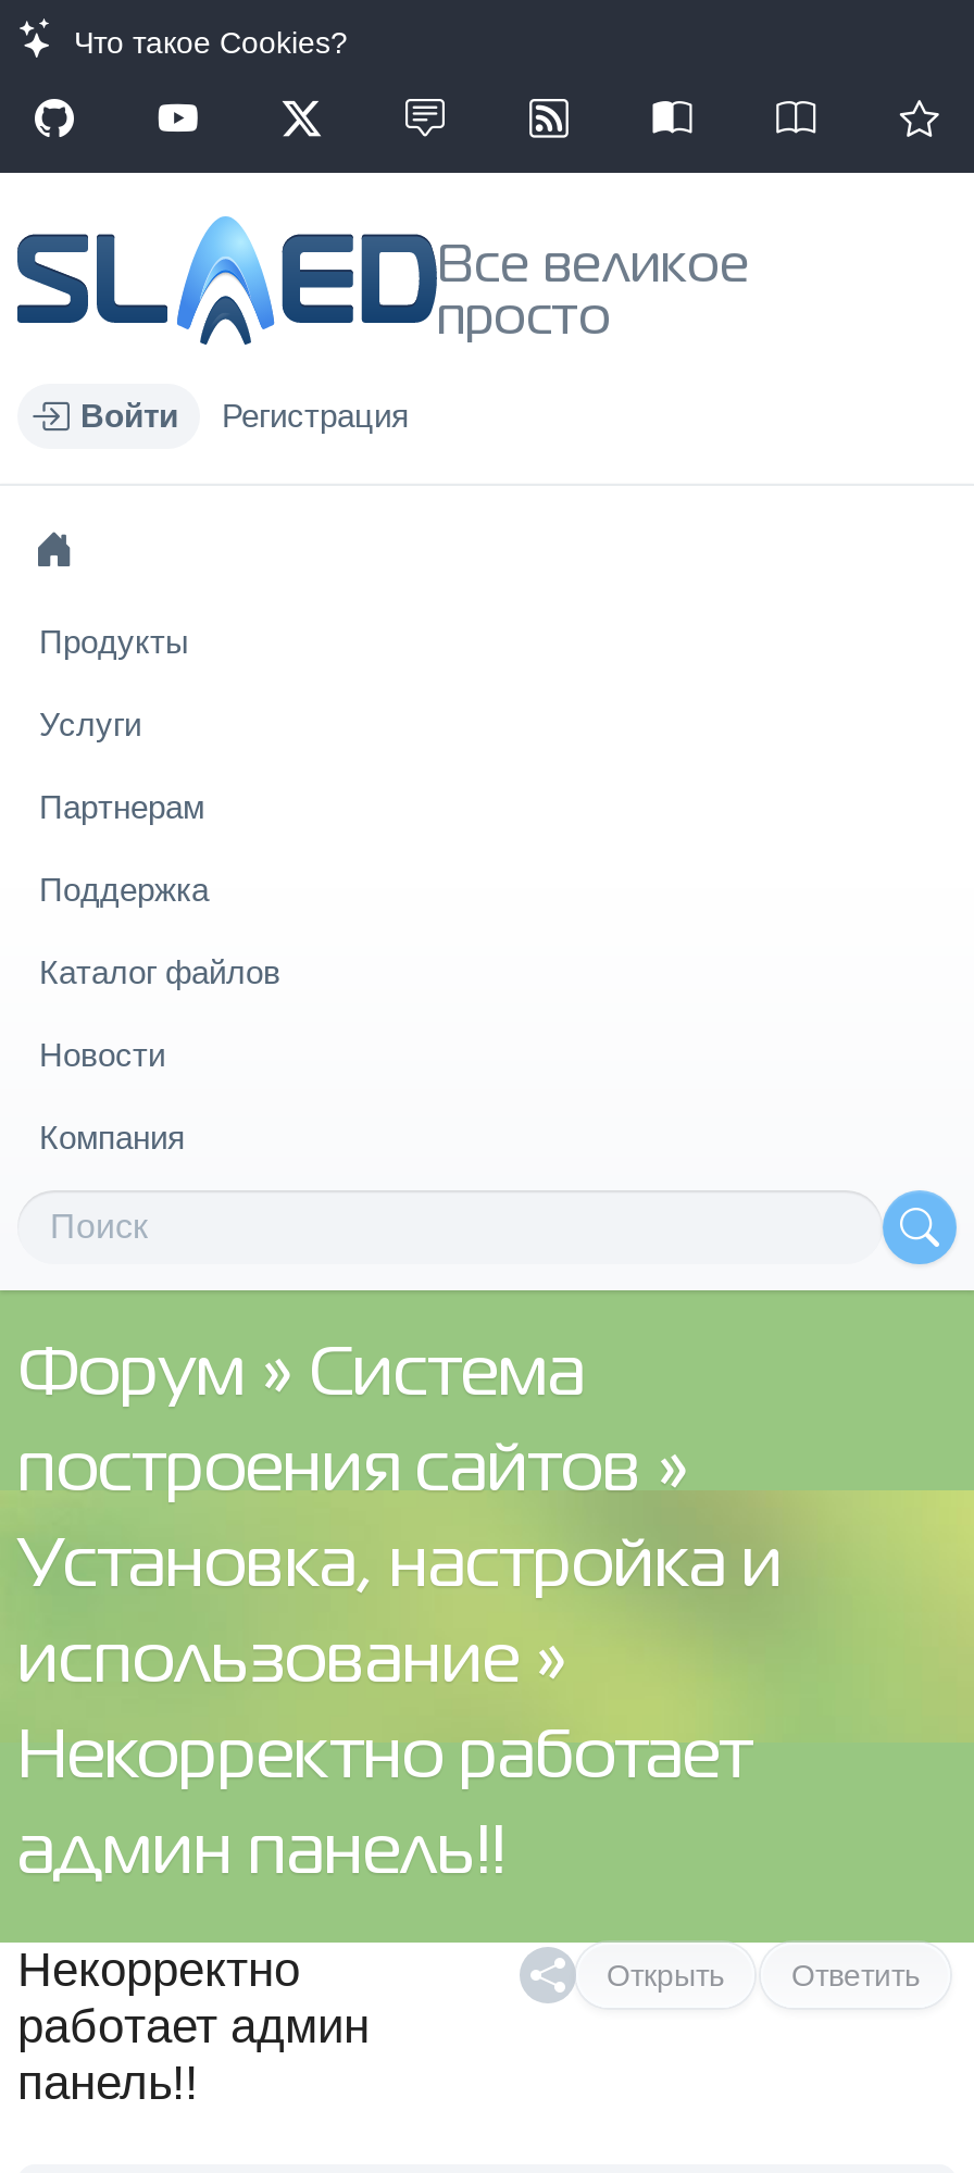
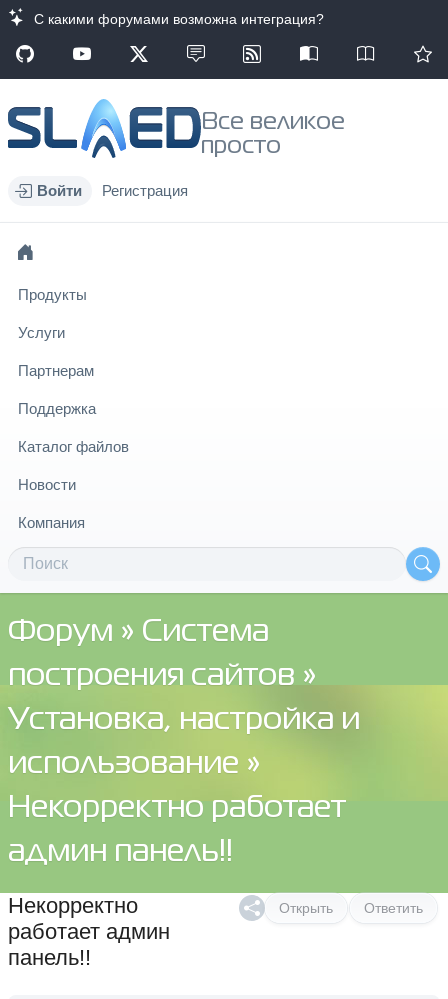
- Что такое Cookies?
+ С какими форумами возможна интеграция?
